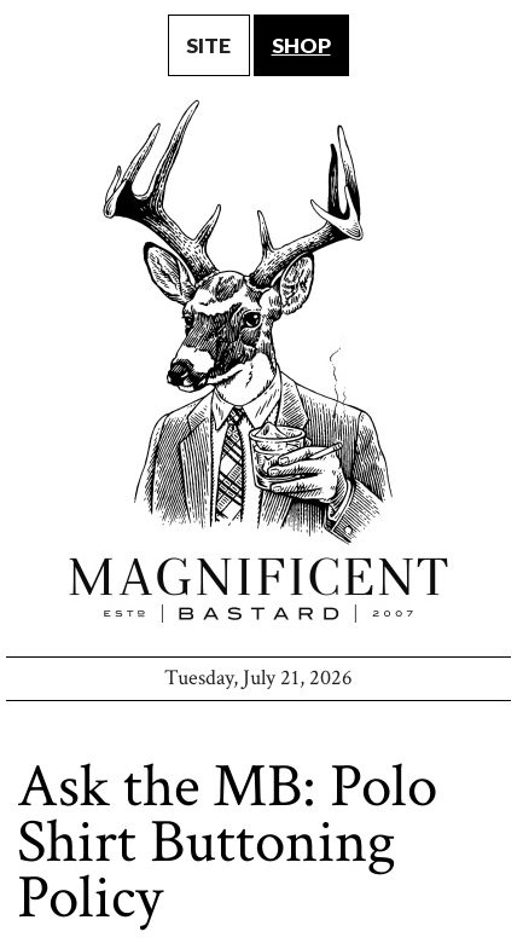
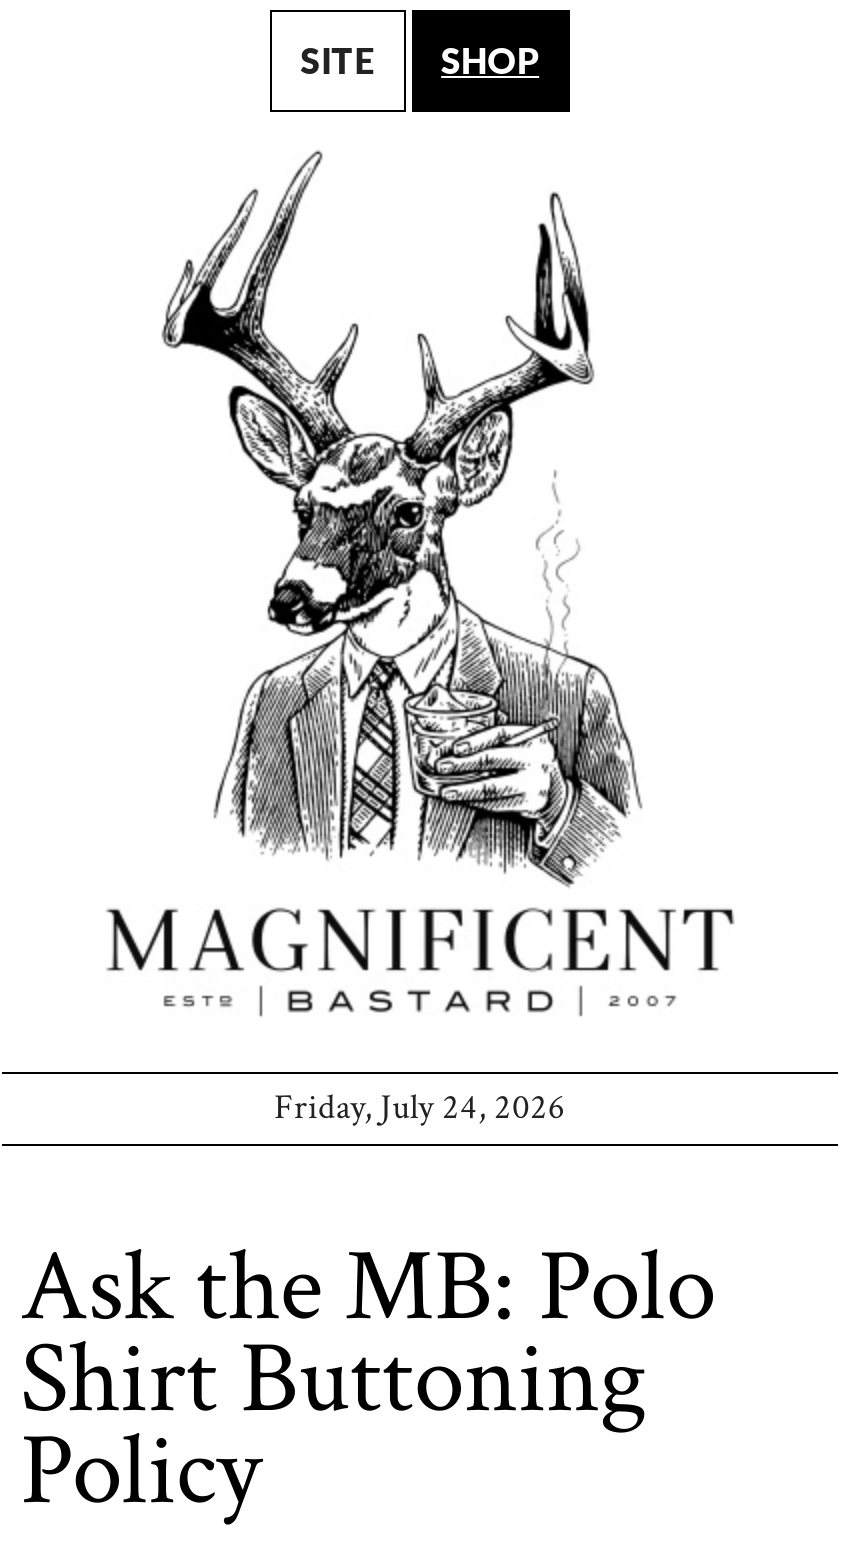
- Tuesday, July 21, 2026
+ Friday, July 24, 2026
